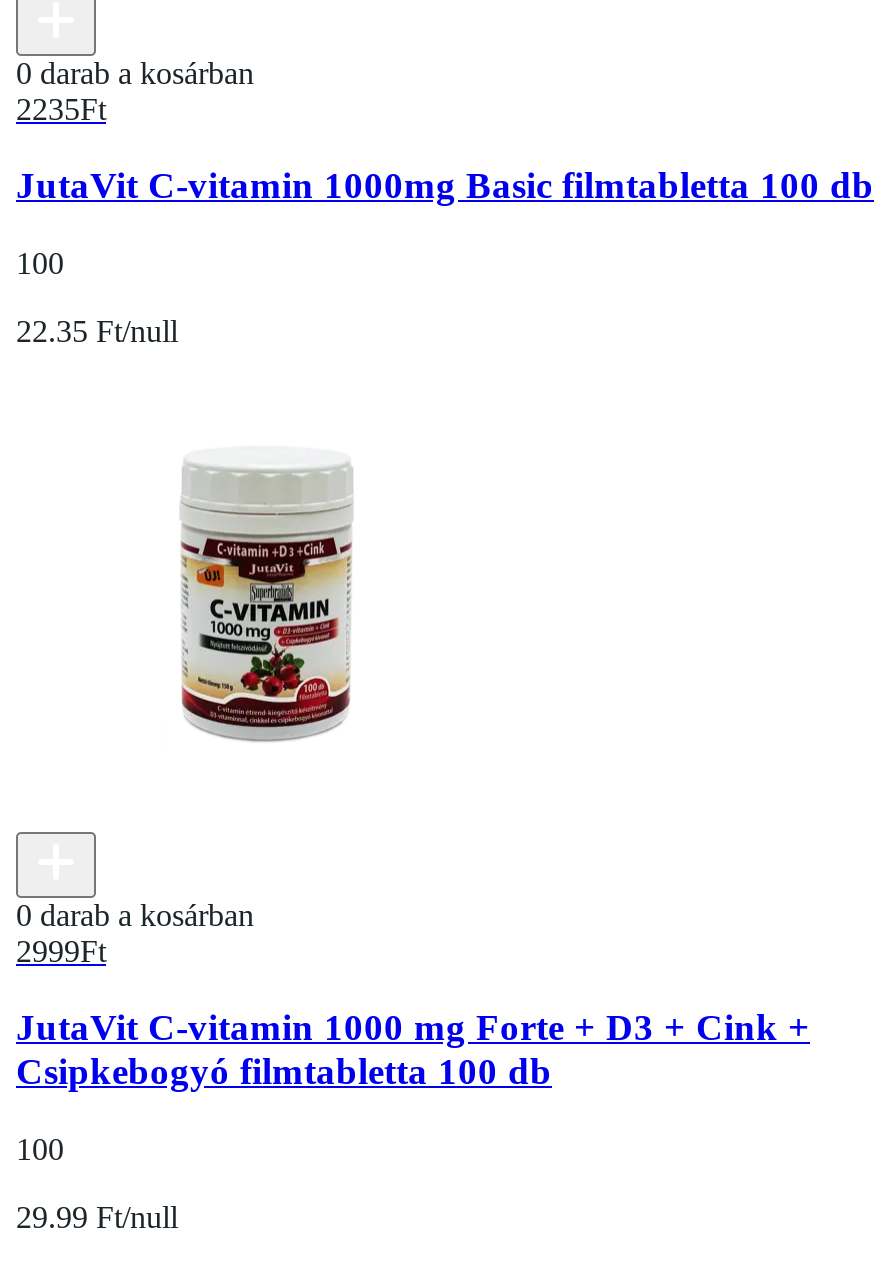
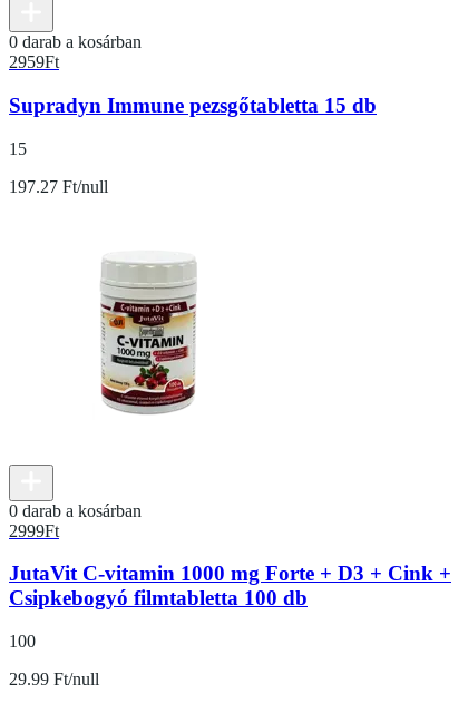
- 2235Ft
+ 2959Ft

- JutaVit C-vitamin 1000mg Basic filmtabletta 100 db
+ Supradyn Immune pezsgőtabletta 15 db

- 100
+ 15

- 22.35 Ft/null
+ 197.27 Ft/null
